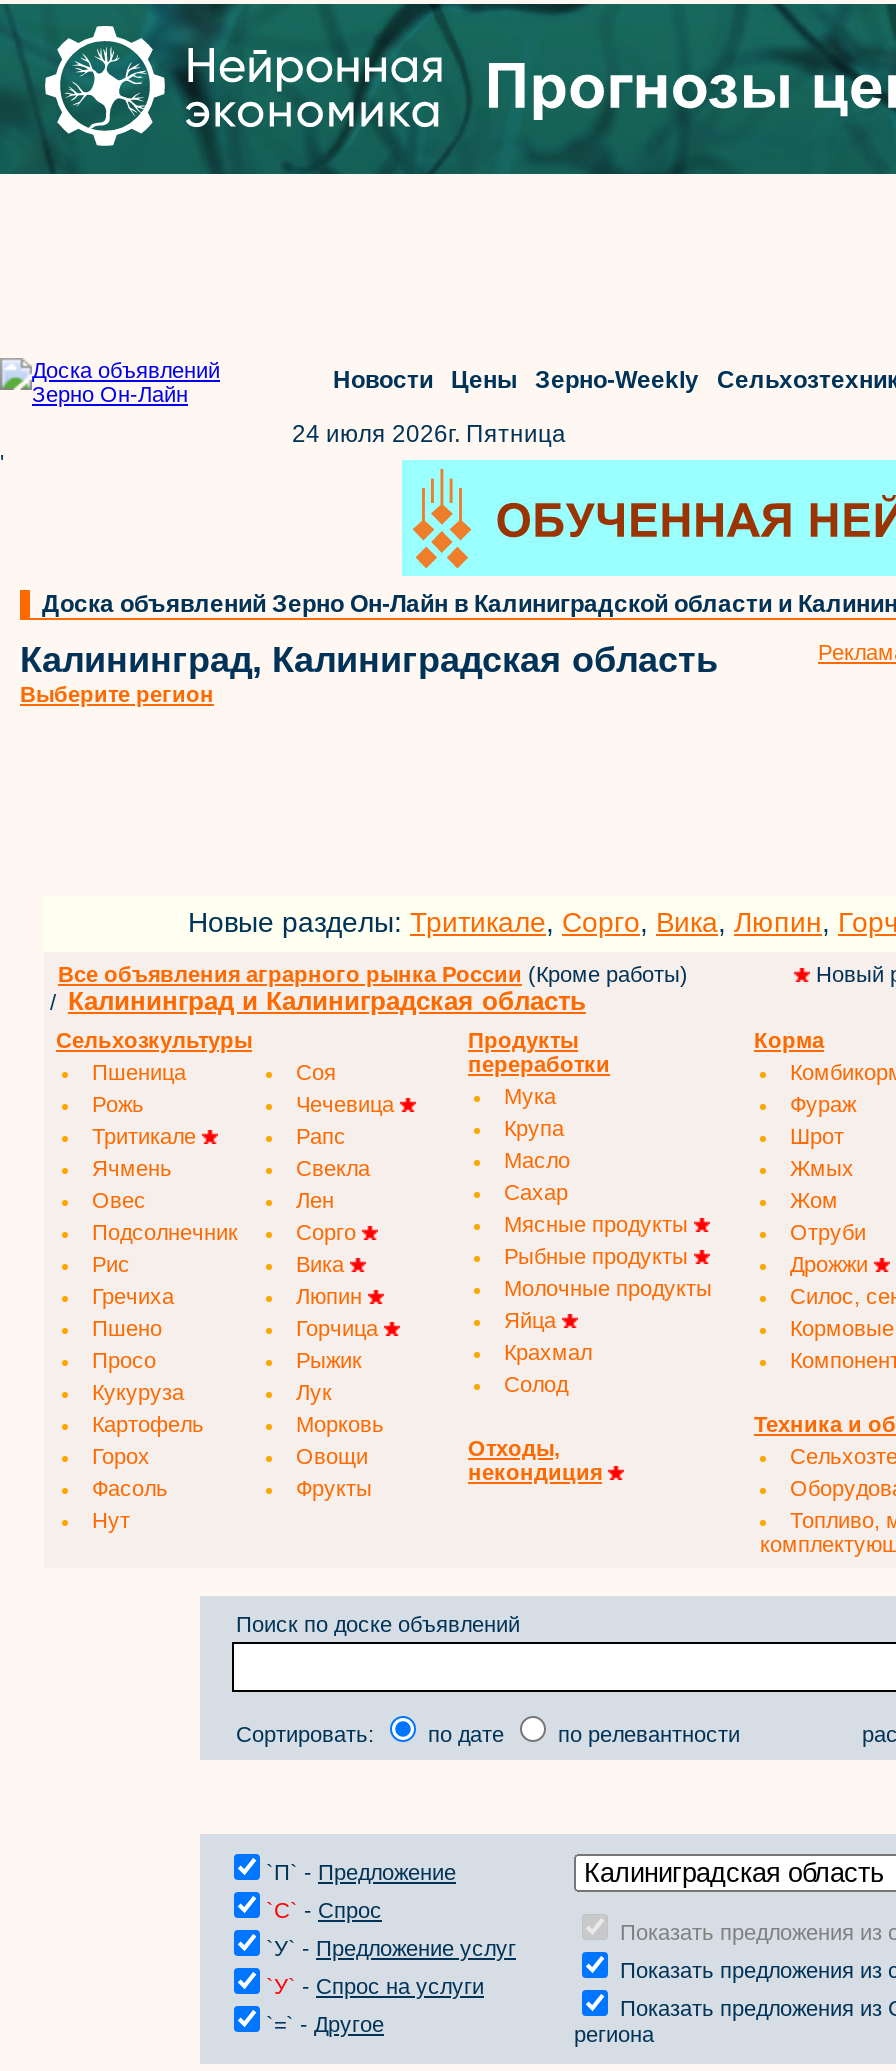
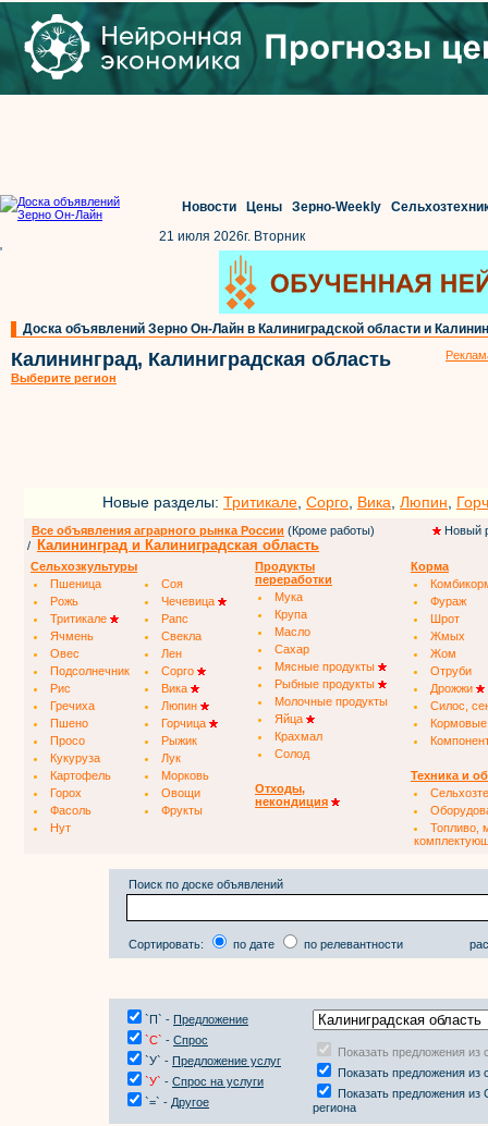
- 24 июля 2026г. Пятница
+ 21 июля 2026г. Вторник
